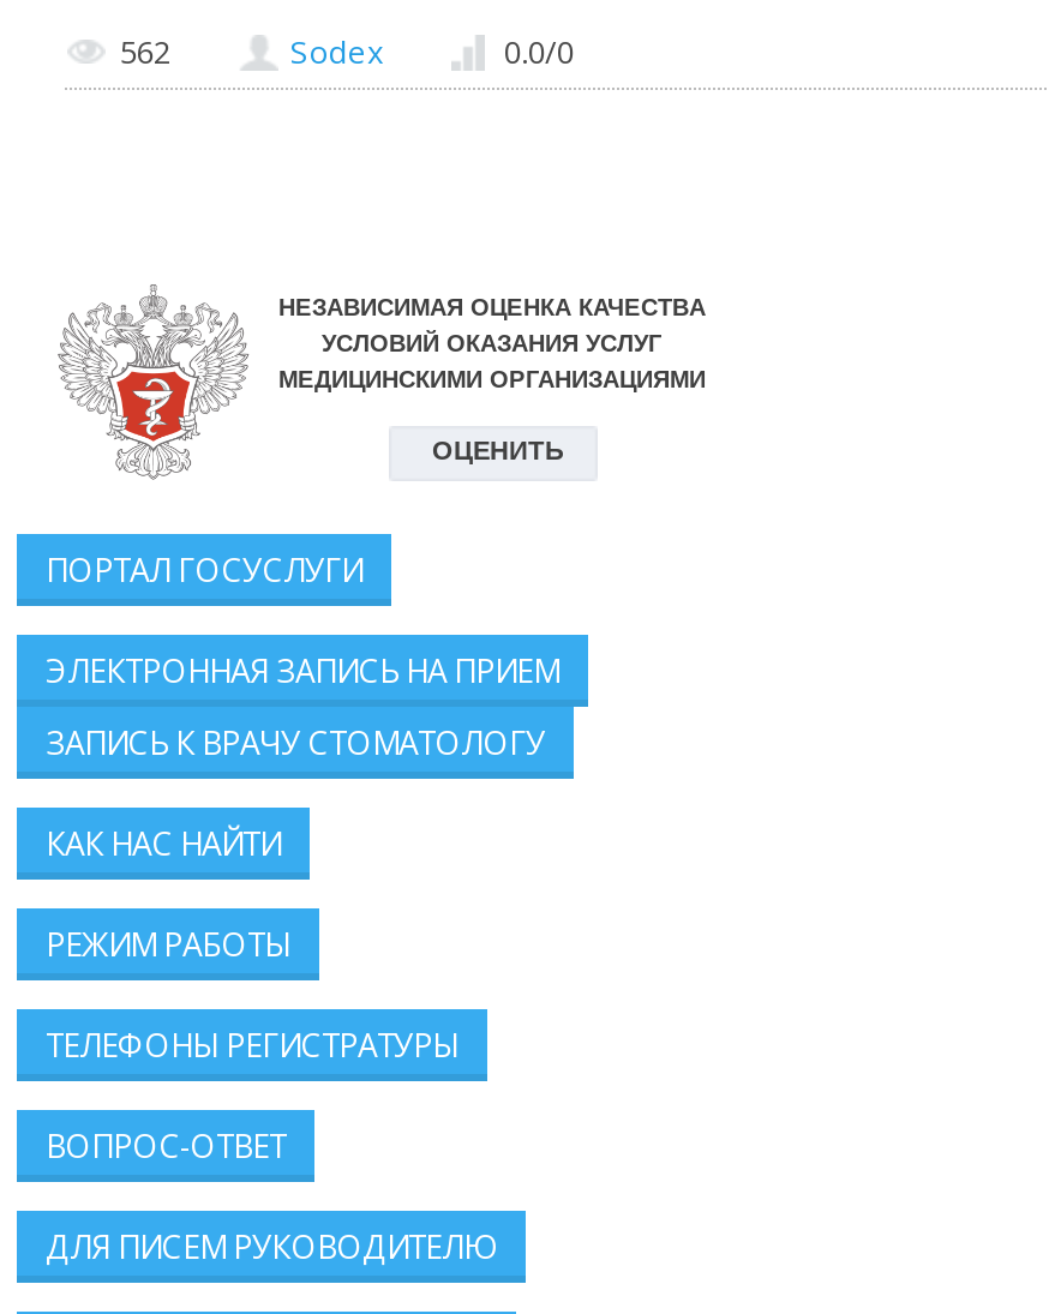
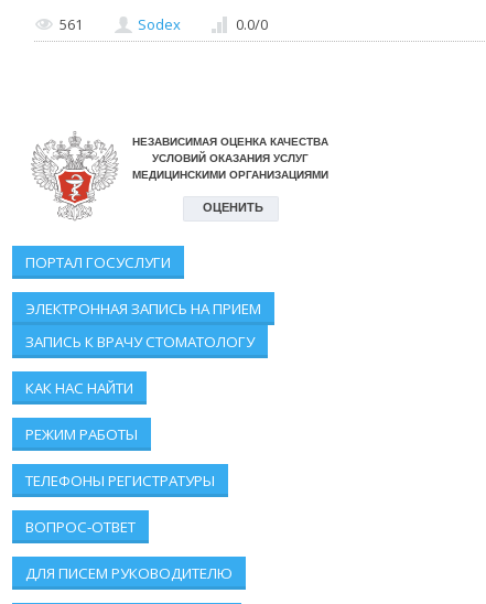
- 562
+ 561
